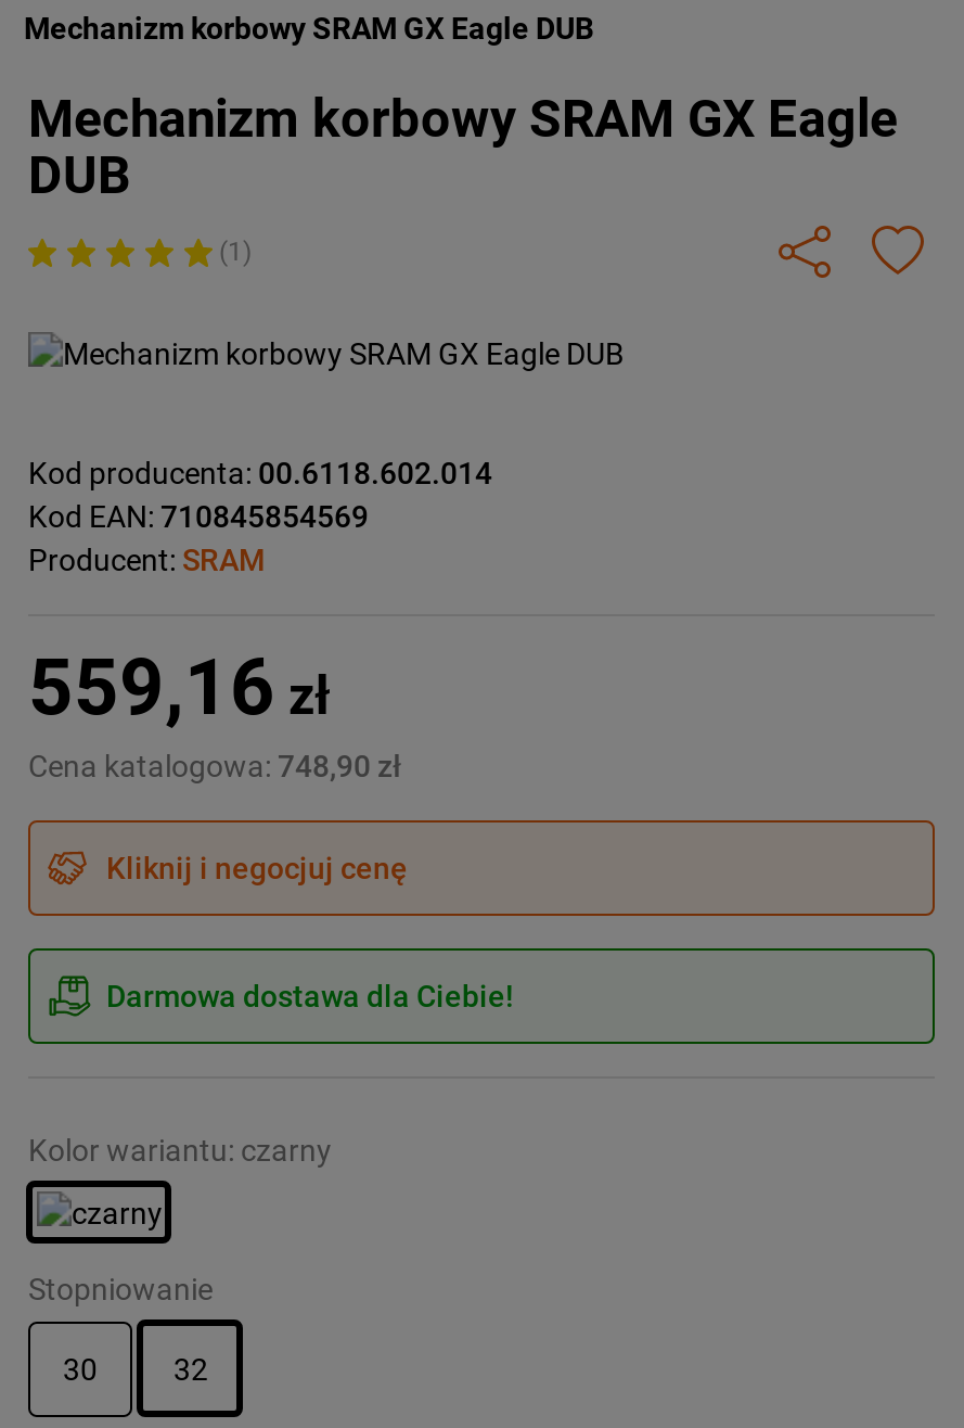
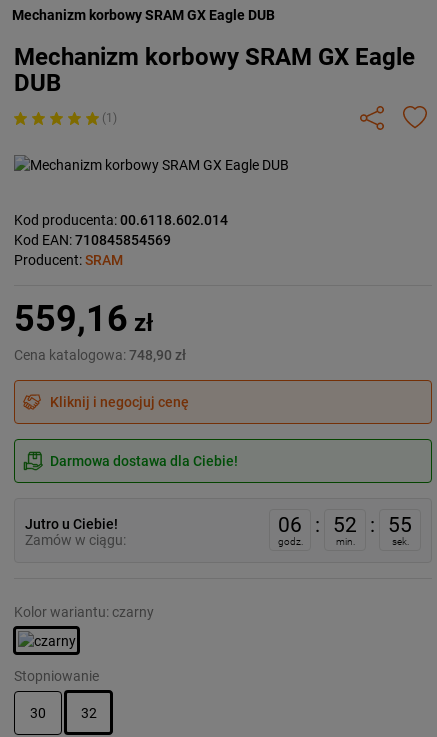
+ Jutro u Ciebie!
+ Zamów w ciągu:

+ 06 : 52 : 55
